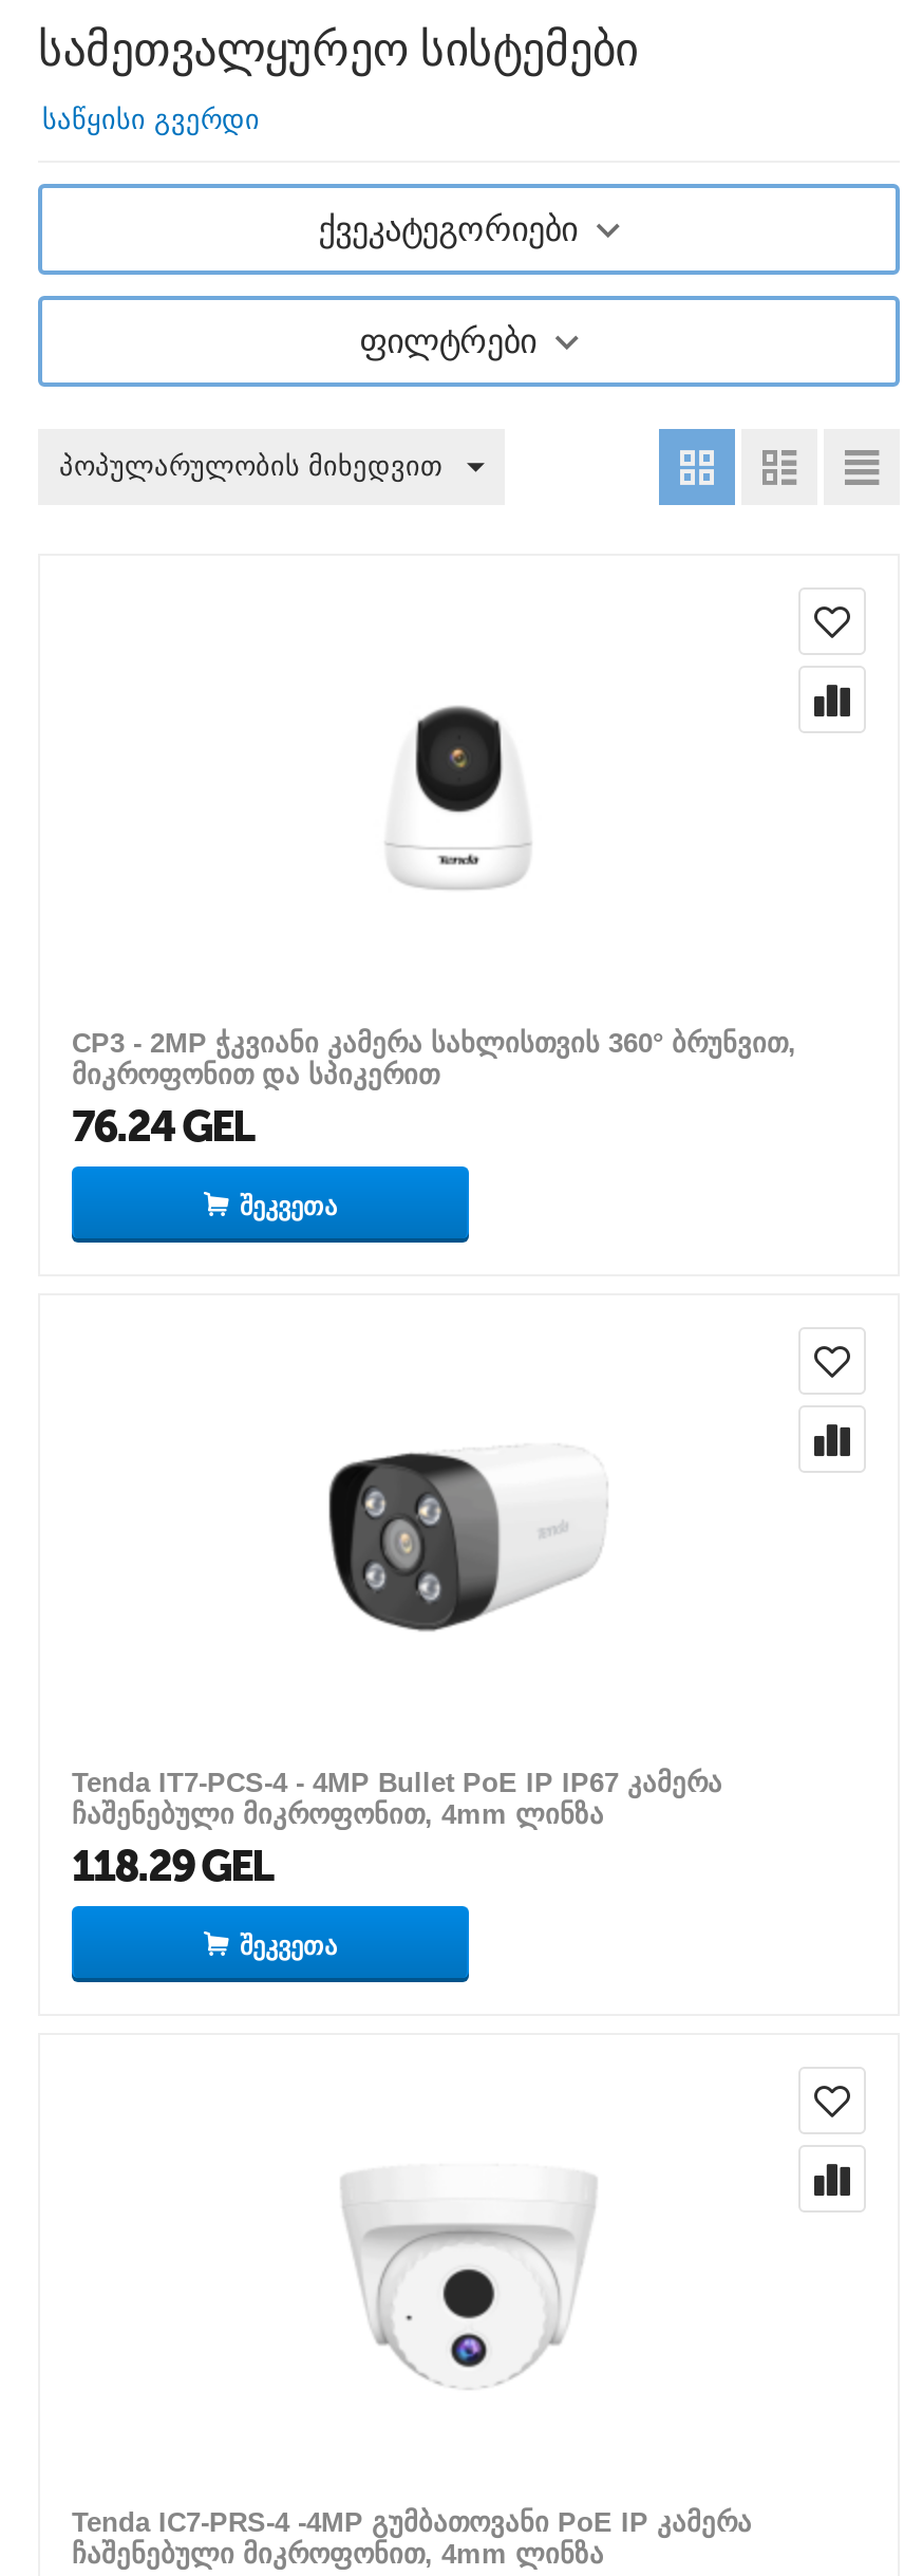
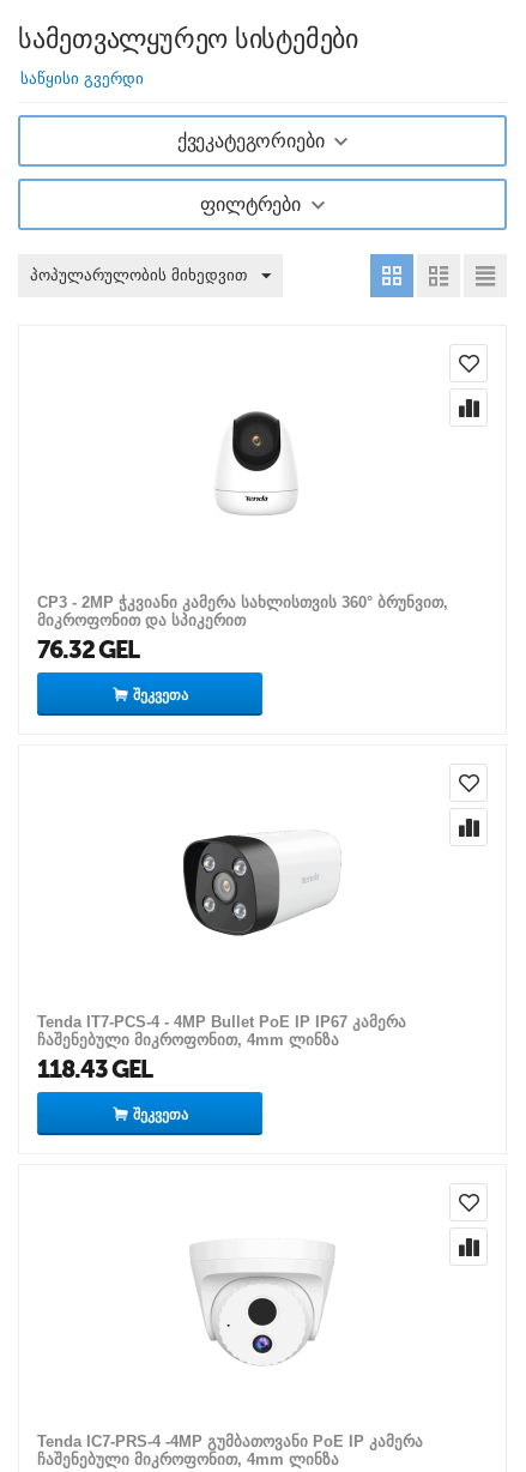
- 76.24 GEL
+ 76.32 GEL

- 118.29 GEL
+ 118.43 GEL
